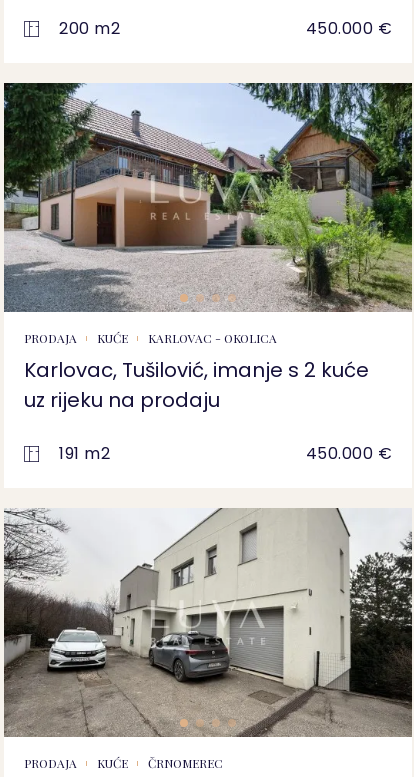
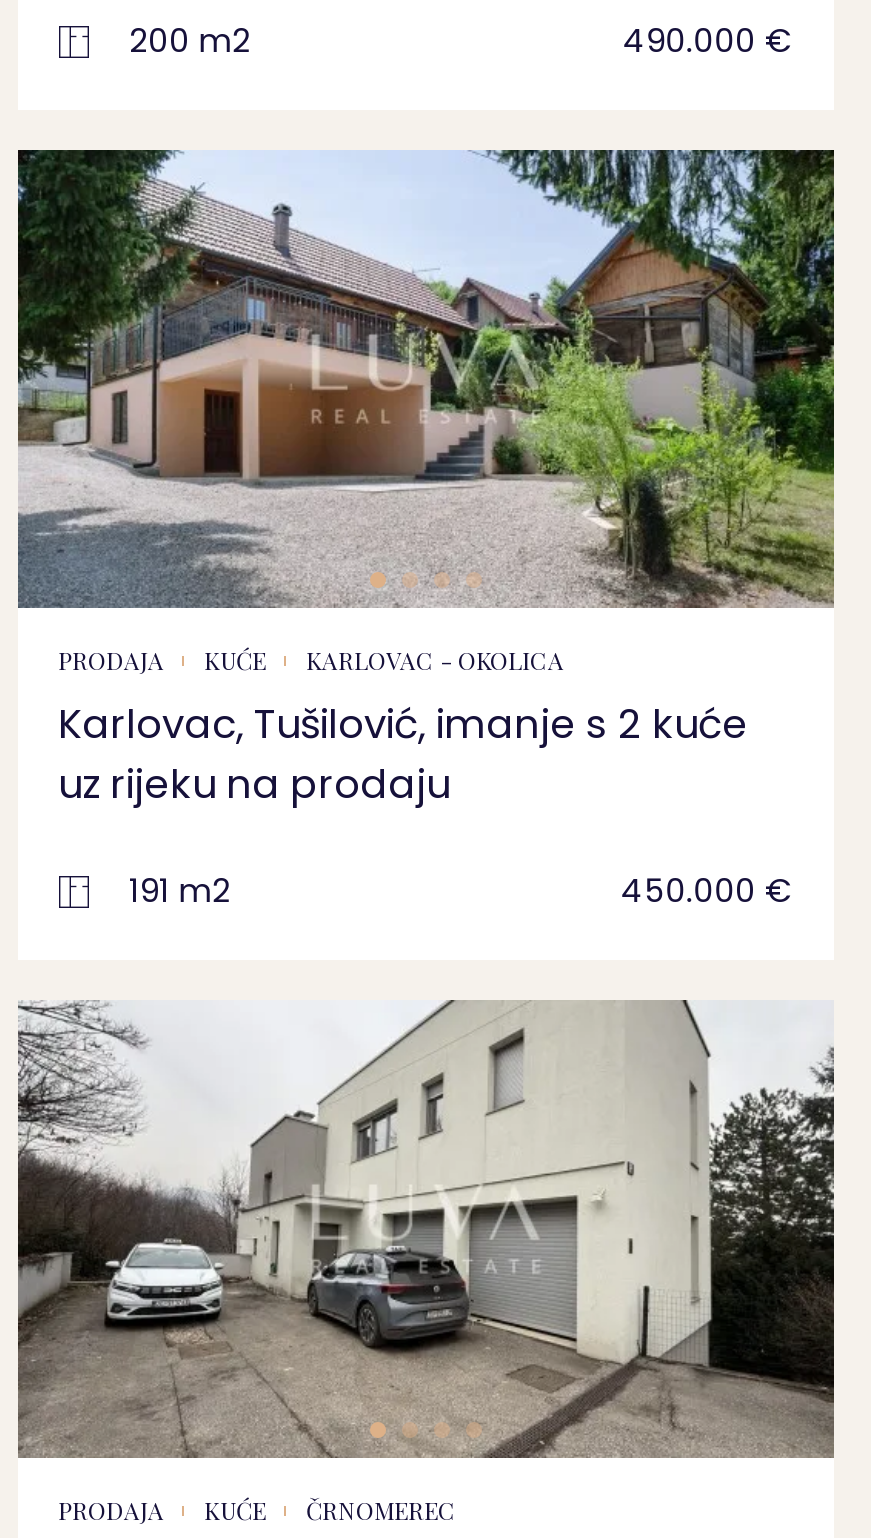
- 450.000 €
+ 490.000 €
